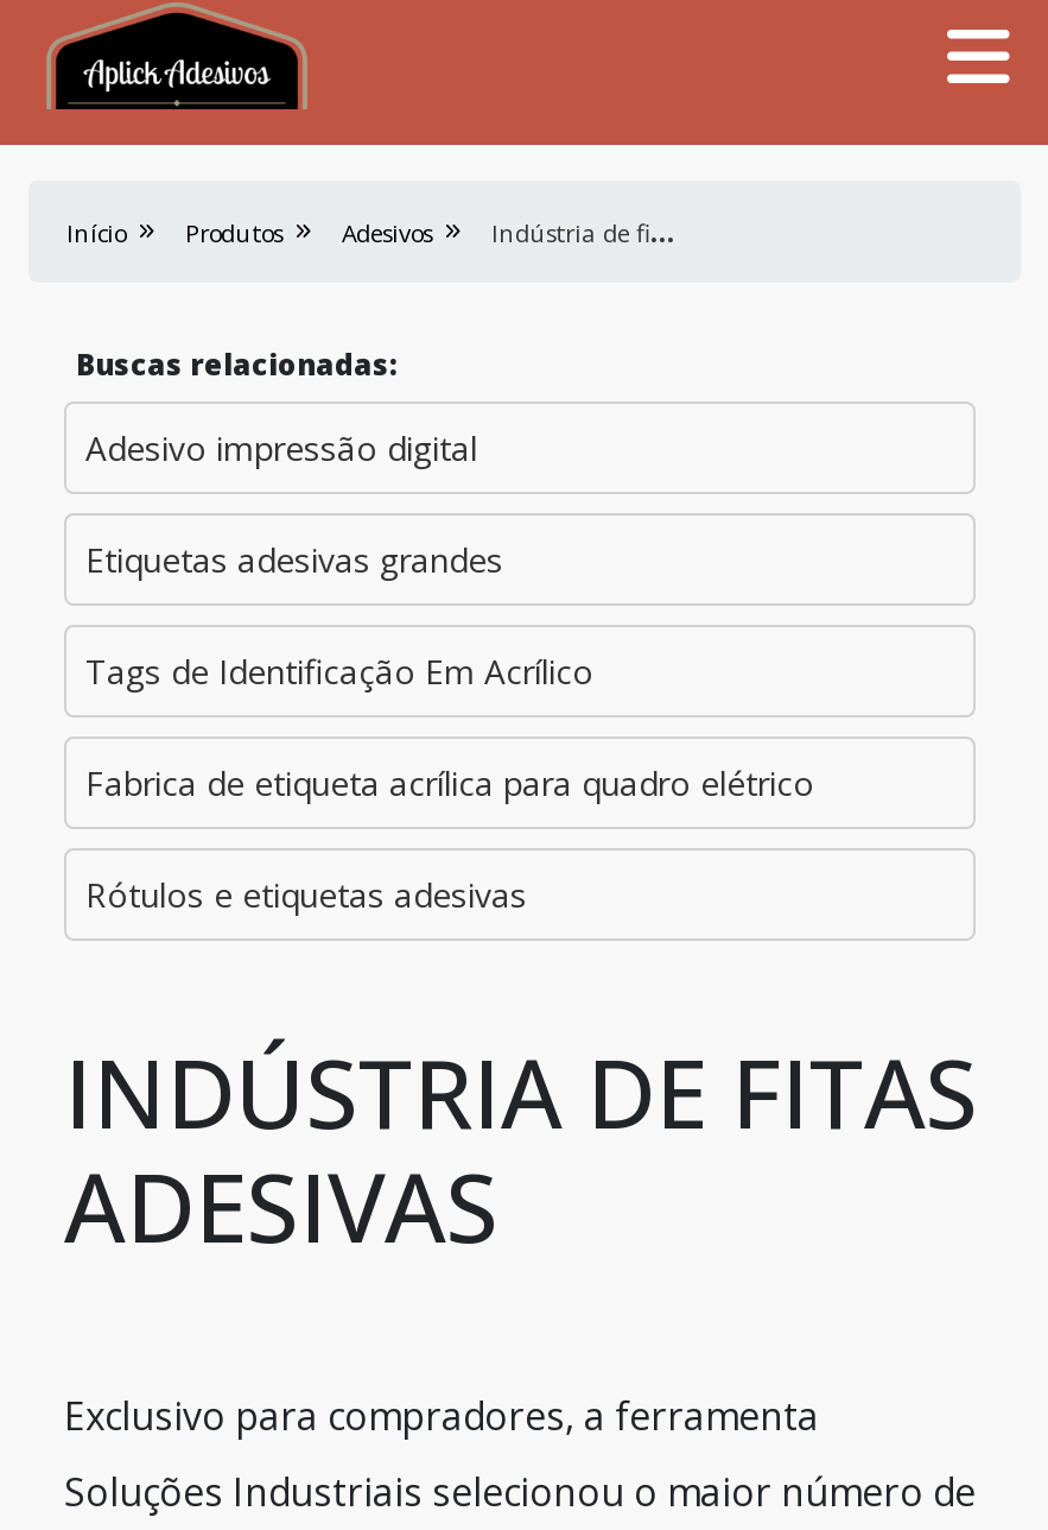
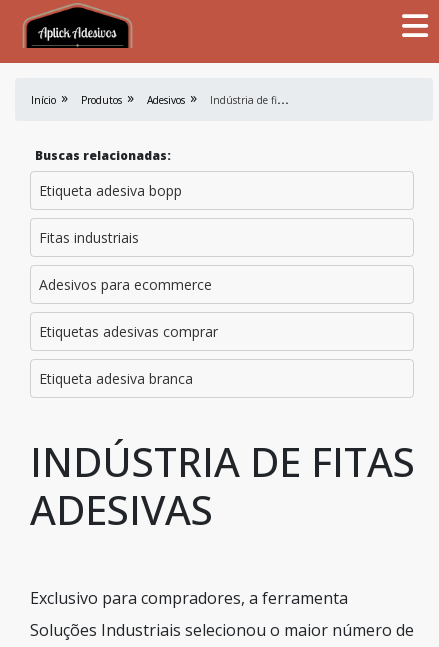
- Adesivo impressão digital
+ Etiqueta adesiva bopp

- Etiquetas adesivas grandes
+ Fitas industriais

- Tags de Identificação Em Acrílico
+ Adesivos para ecommerce

- Fabrica de etiqueta acrílica para quadro elétrico
+ Etiquetas adesivas comprar

- Rótulos e etiquetas adesivas
+ Etiqueta adesiva branca
